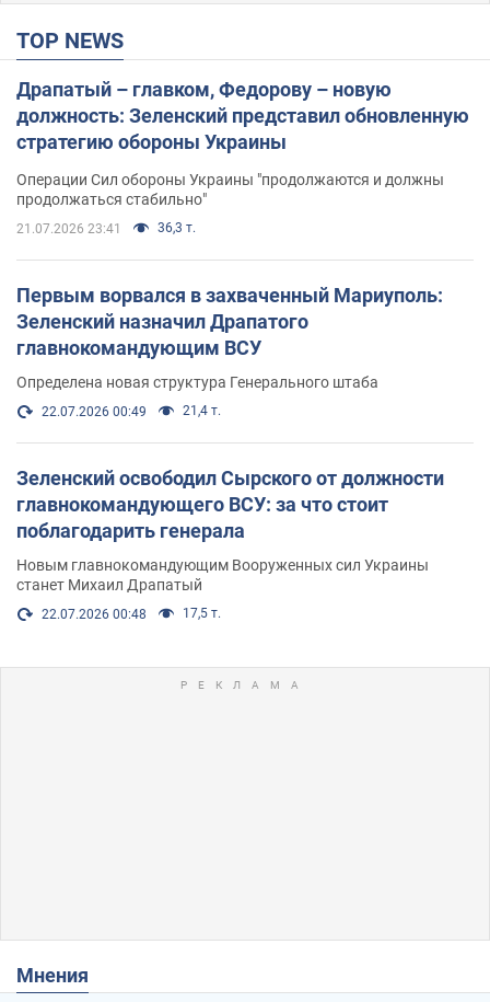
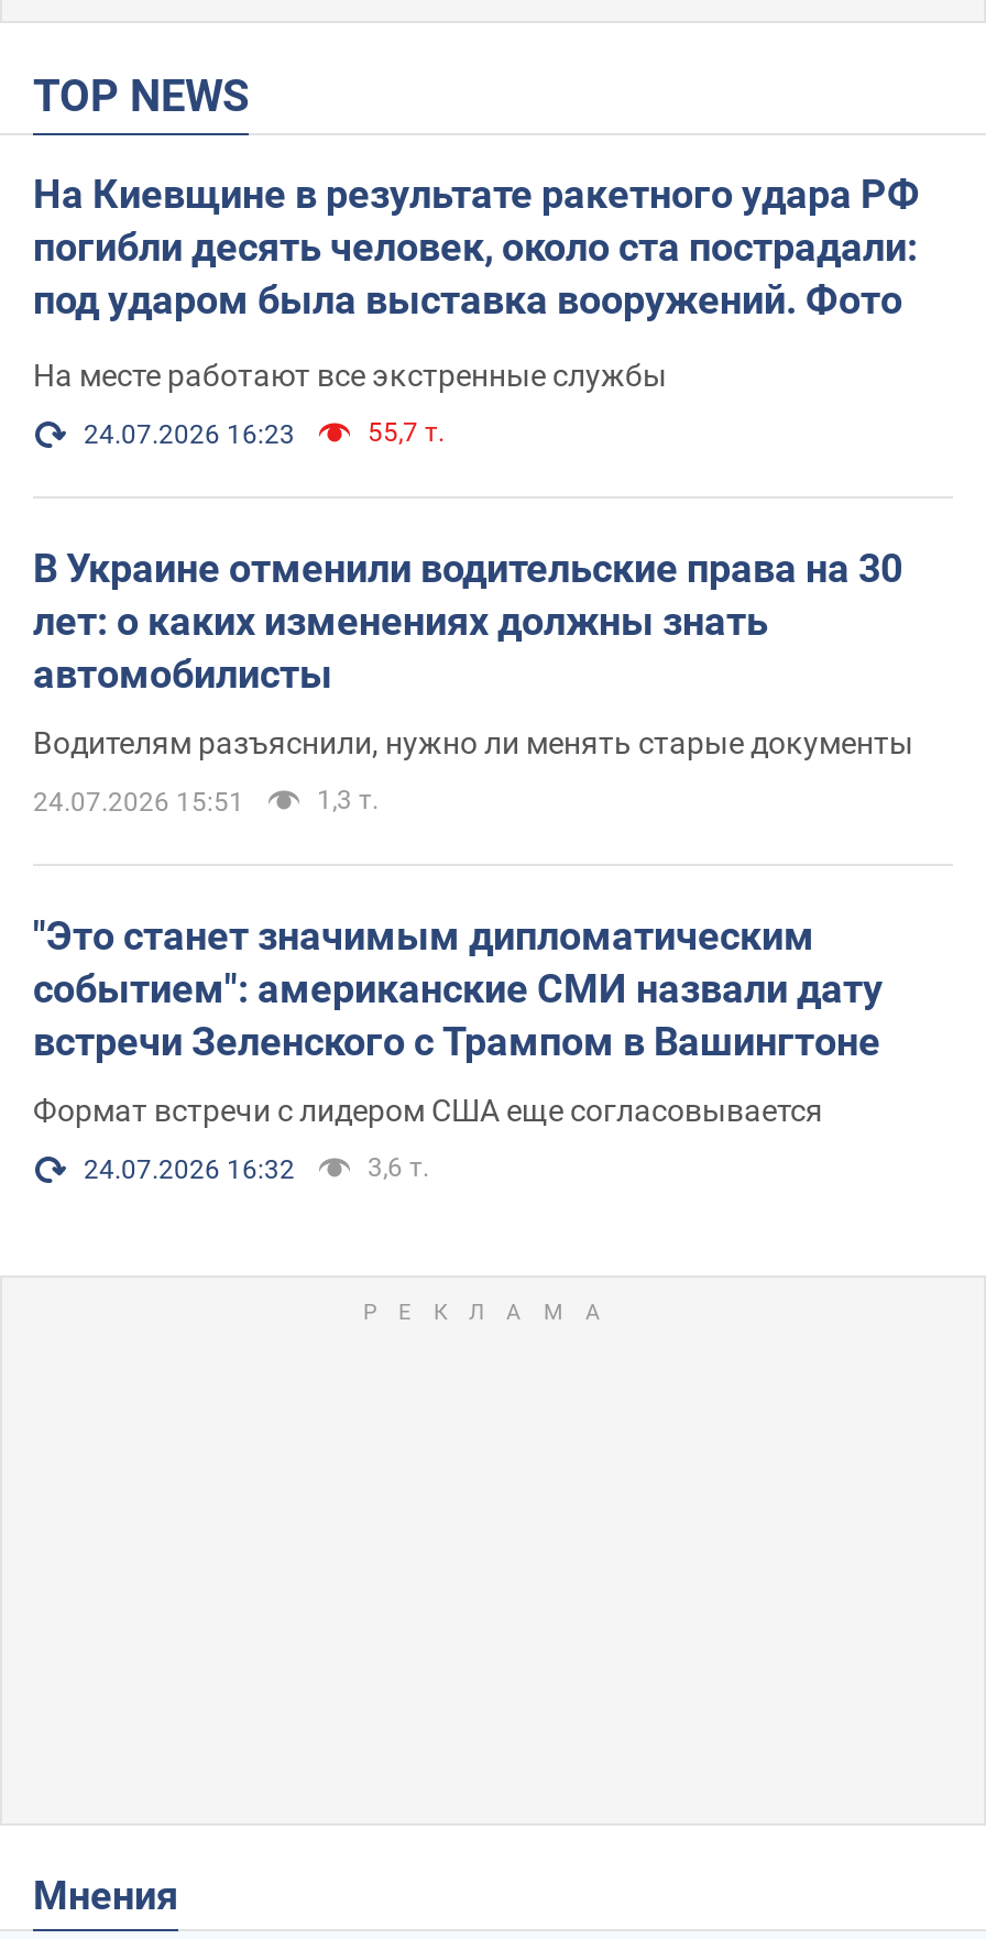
- Драпатый – главком, Федорову – новую
- должность: Зеленский представил обновленную
- стратегию обороны Украины
+ На Киевщине в результате ракетного удара РФ
+ погибли десять человек, около ста пострадали:
+ под ударом была выставка вооружений. Фото

- Операции Сил обороны Украины "продолжаются и должны
- продолжаться стабильно"
+ На месте работают все экстренные службы

- 21.07.2026 23:41
- 36,3 т.
+ 24.07.2026 16:23
+ 55,7 т.

- Первым ворвался в захваченный Мариуполь:
- Зеленский назначил Драпатого
- главнокомандующим ВСУ
+ В Украине отменили водительские права на 30
+ лет: о каких изменениях должны знать
+ автомобилисты

- Определена новая структура Генерального штаба
+ Водителям разъяснили, нужно ли менять старые документы

- 22.07.2026 00:49
- 21,4 т.
+ 24.07.2026 15:51
+ 1,3 т.

- Зеленский освободил Сырского от должности
- главнокомандующего ВСУ: за что стоит
- поблагодарить генерала
+ "Это станет значимым дипломатическим
+ событием": американские СМИ назвали дату
+ встречи Зеленского с Трампом в Вашингтоне

- Новым главнокомандующим Вооруженных сил Украины
- станет Михаил Драпатый
+ Формат встречи с лидером США еще согласовывается

- 22.07.2026 00:48
- 17,5 т.
+ 24.07.2026 16:32
+ 3,6 т.
